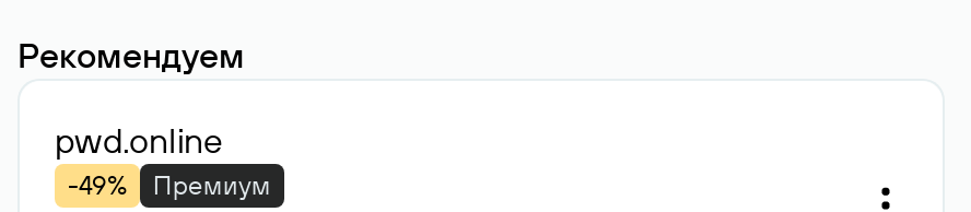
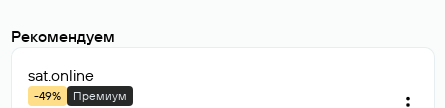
- pwd.online
+ sat.online
